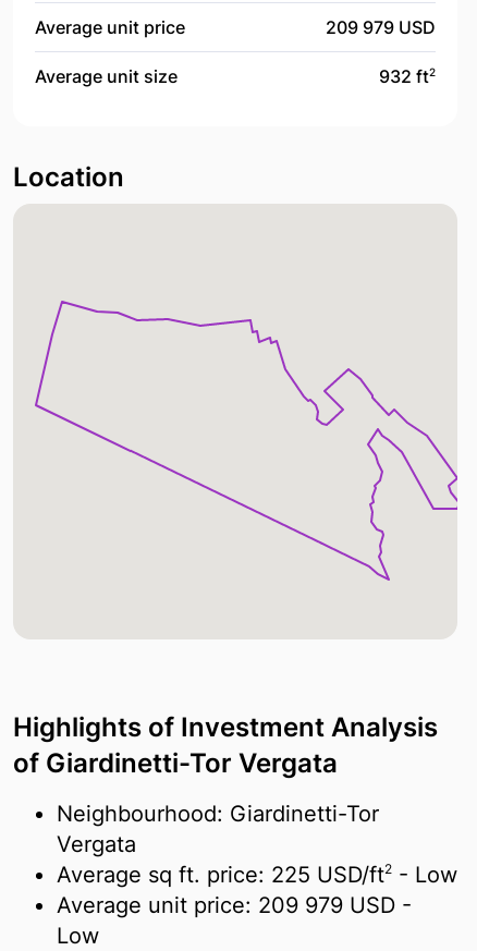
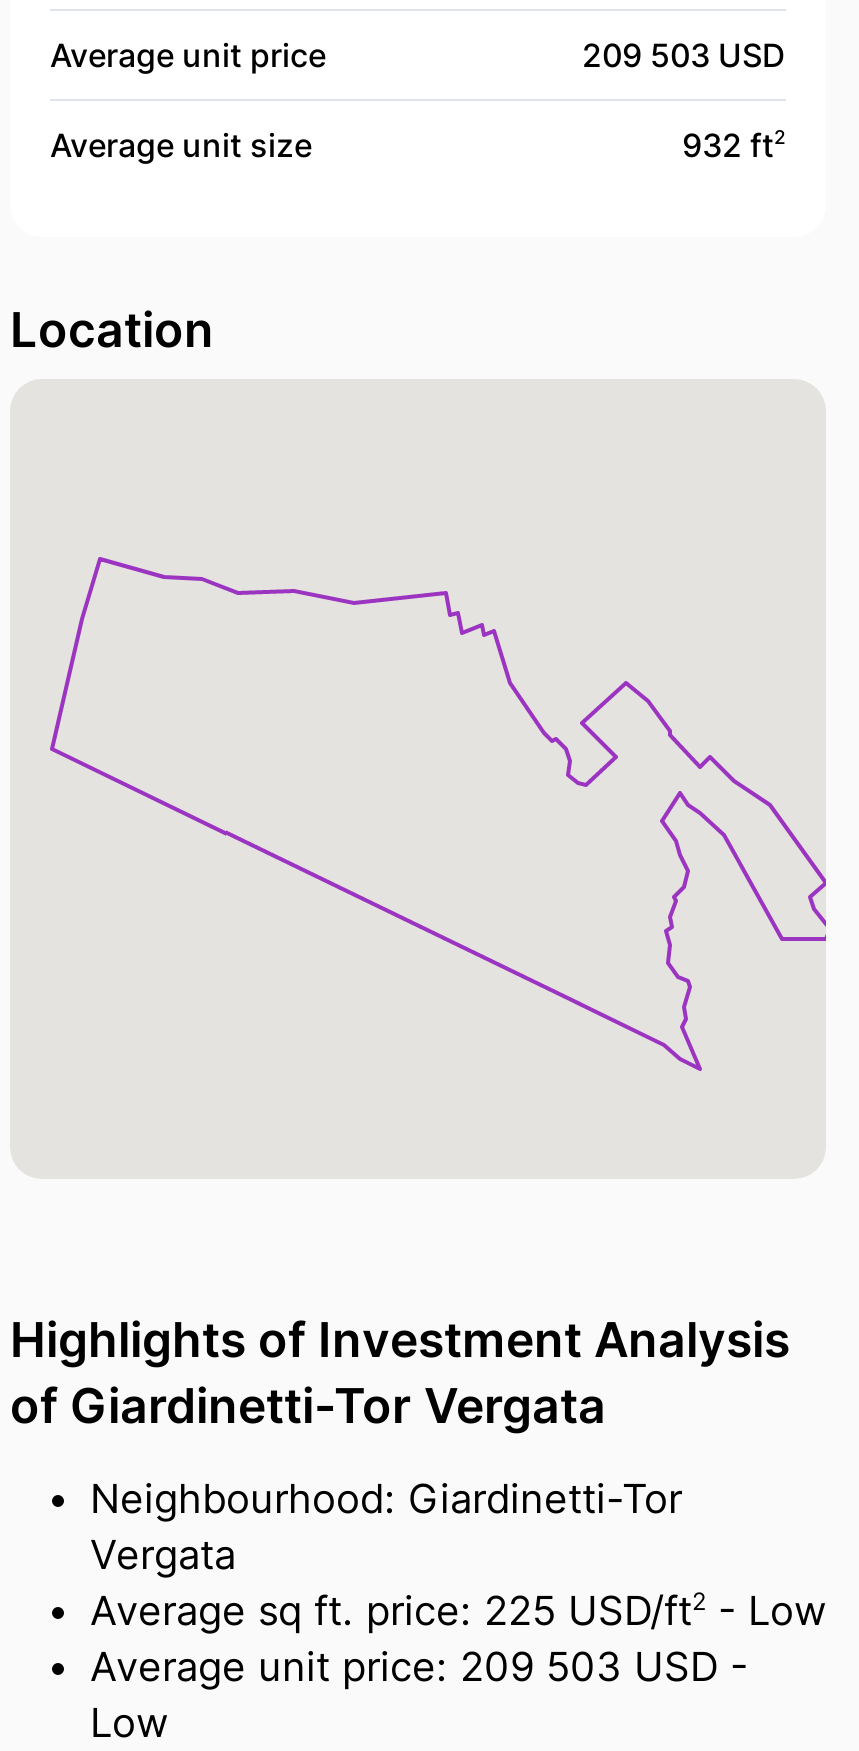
- 209 979 USD
+ 209 503 USD

- Average unit price: 209 979 USD -
+ Average unit price: 209 503 USD -
